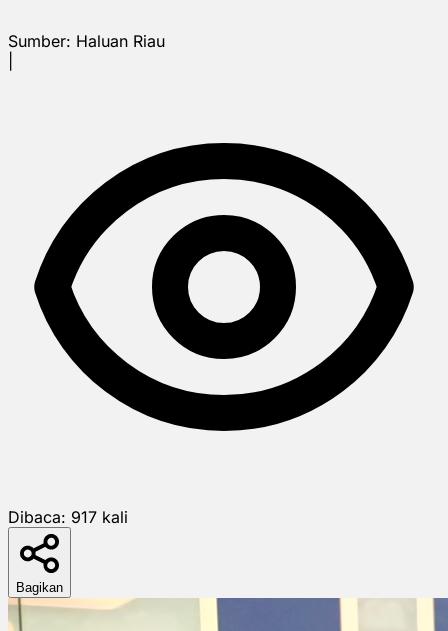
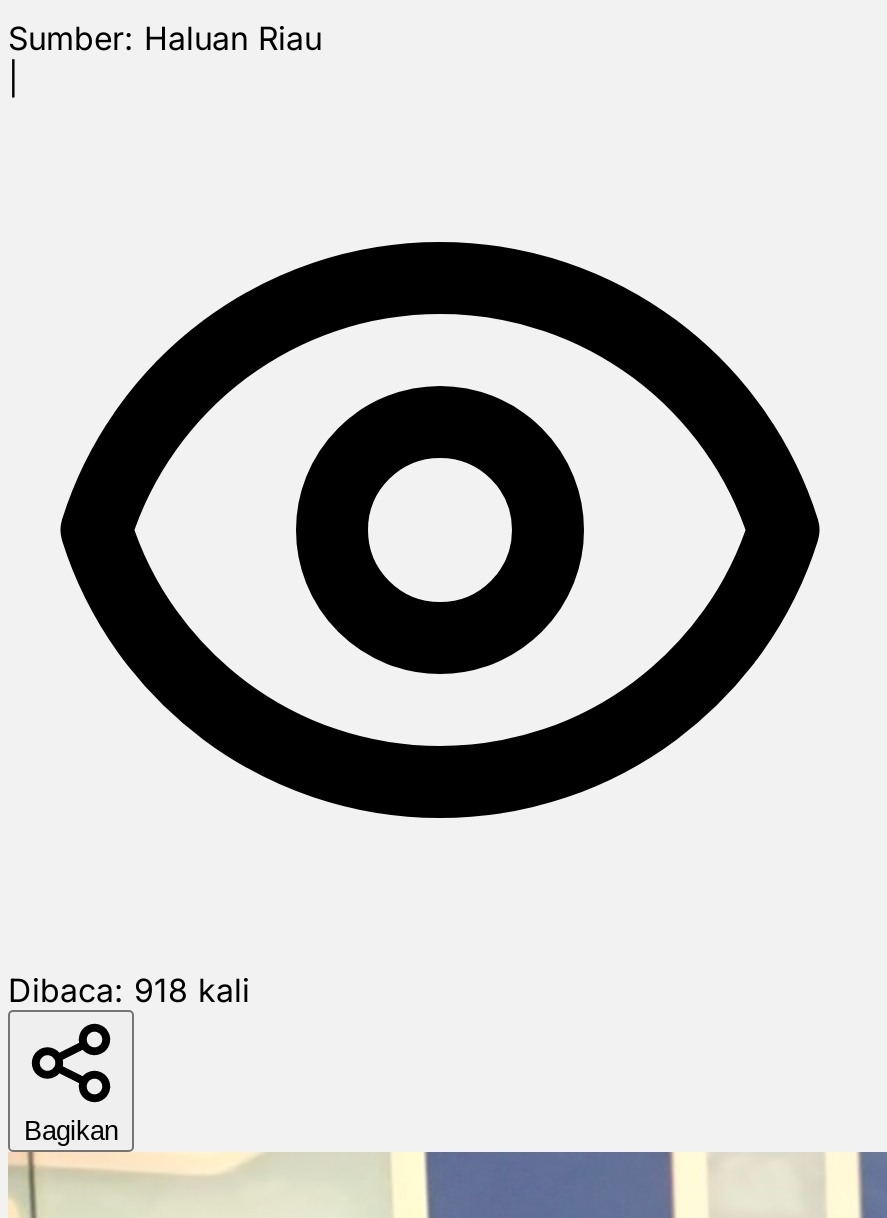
- Dibaca: 917 kali
+ Dibaca: 918 kali
